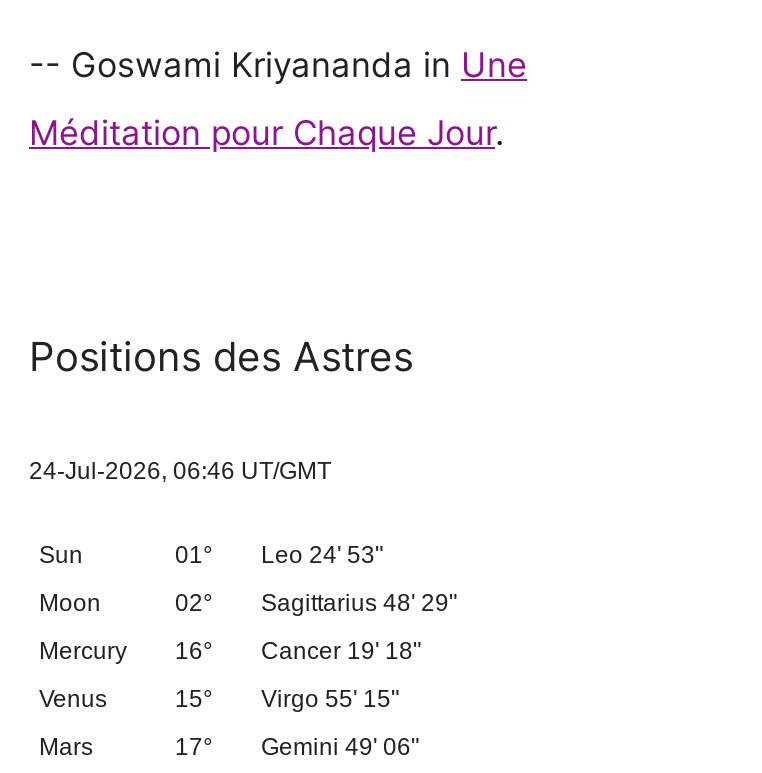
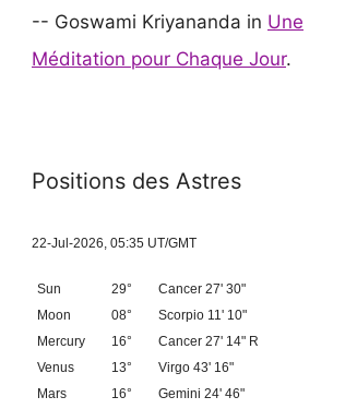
- 24-Jul-2026, 06:46 UT/GMT
+ 22-Jul-2026, 05:35 UT/GMT

- 01°
- Leo 24' 53"
+ 29°
+ Cancer 27' 30"

- 02°
- Sagittarius 48' 29"
+ 08°
+ Scorpio 11' 10"

- Mercury 16° Cancer 19' 18"
+ Mercury 16° Cancer 27' 14" R

- 15°
+ 13°

- Virgo 55' 15"
+ Virgo 43' 16"

- 17°
+ 16°

- Gemini 49' 06"
+ Gemini 24' 46"
